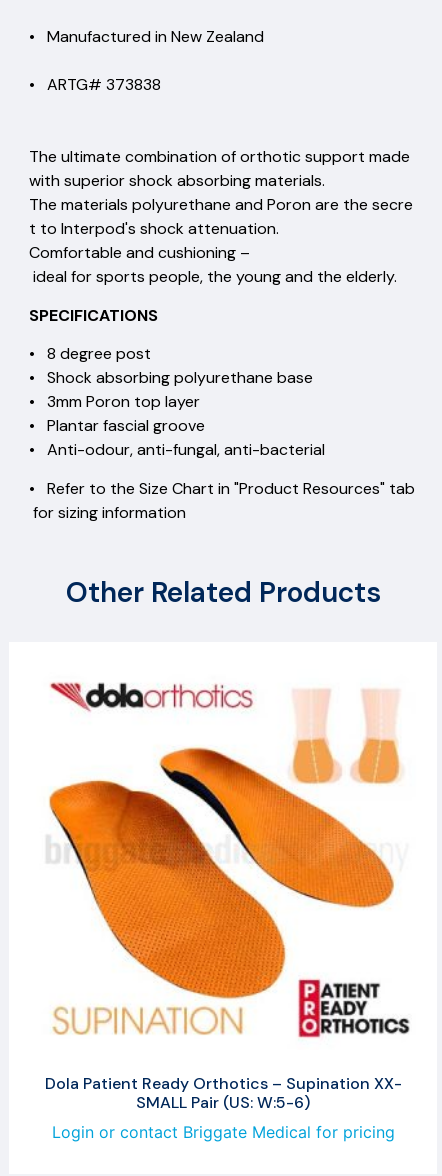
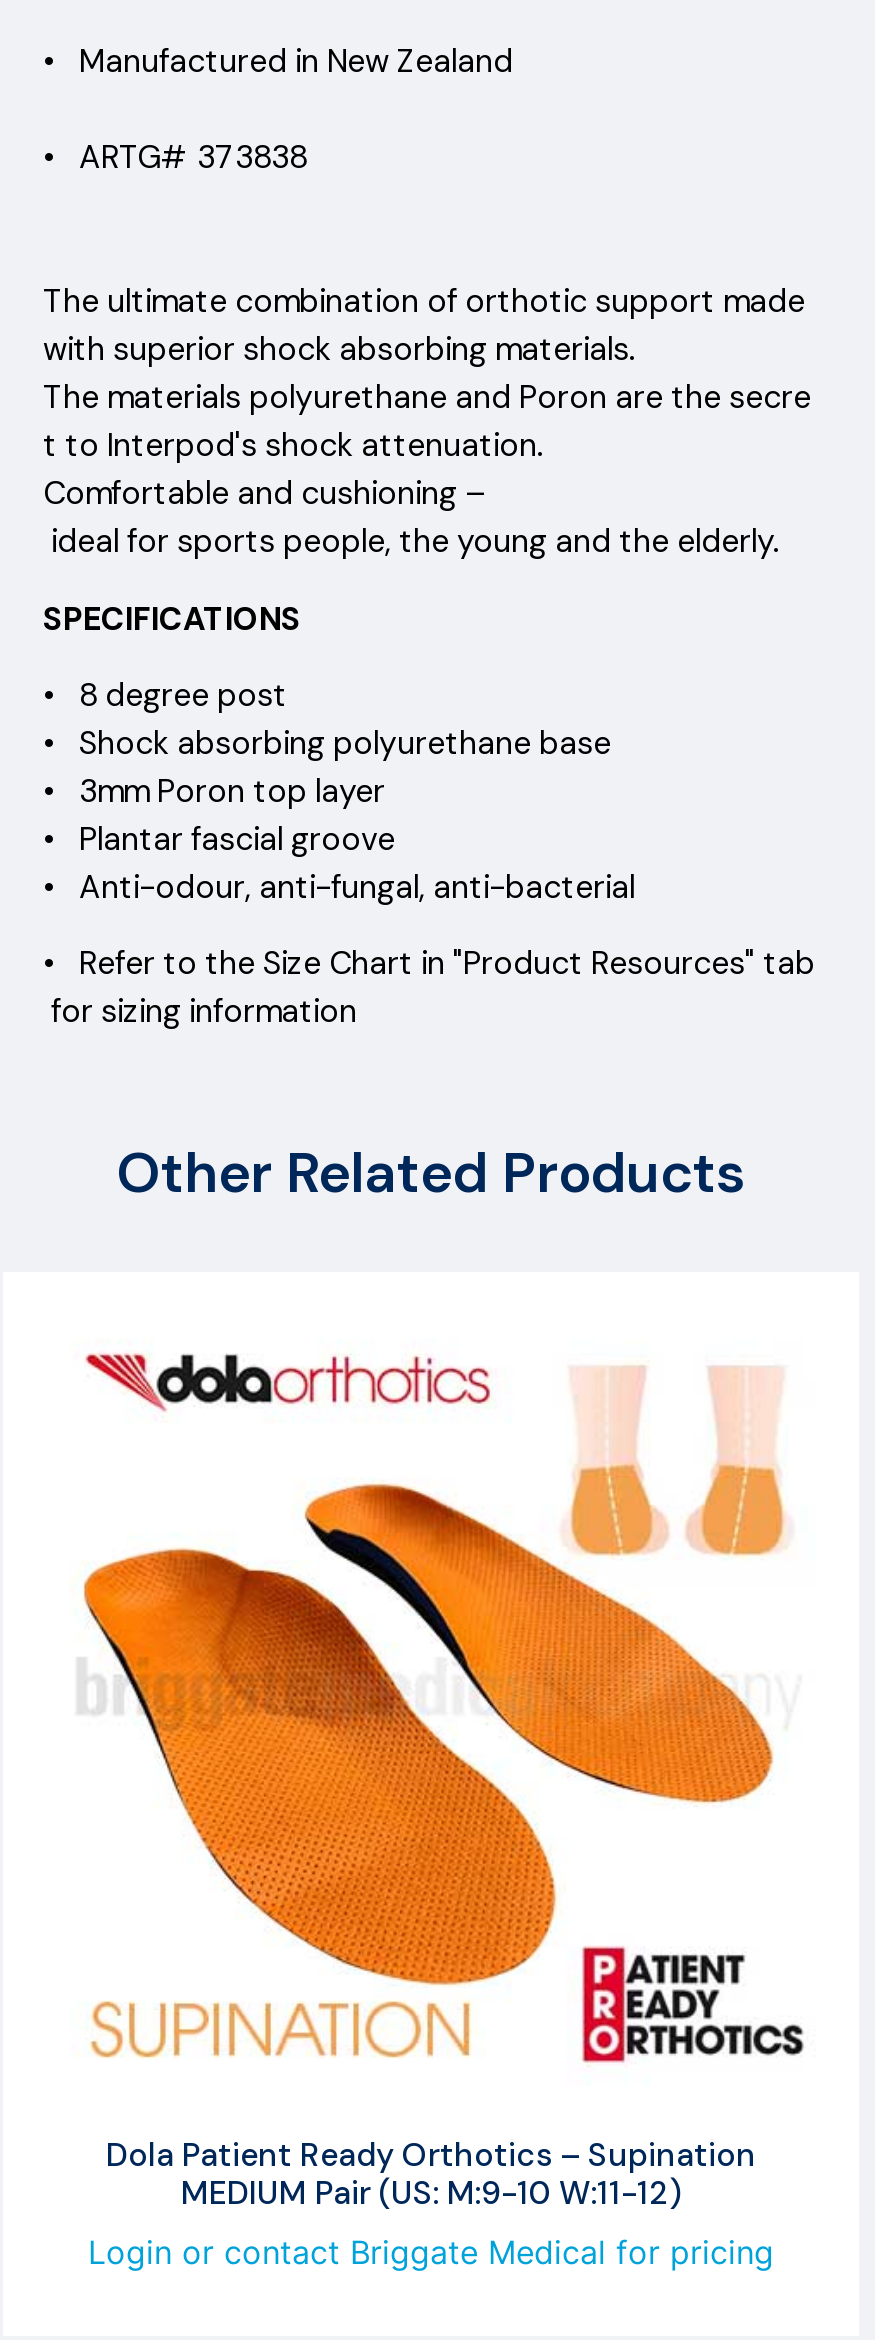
- Dola Patient Ready Orthotics – Supination XX-
- SMALL Pair (US: W:5-6)
+ Dola Patient Ready Orthotics – Supination
+ MEDIUM Pair (US: M:9-10 W:11-12)
